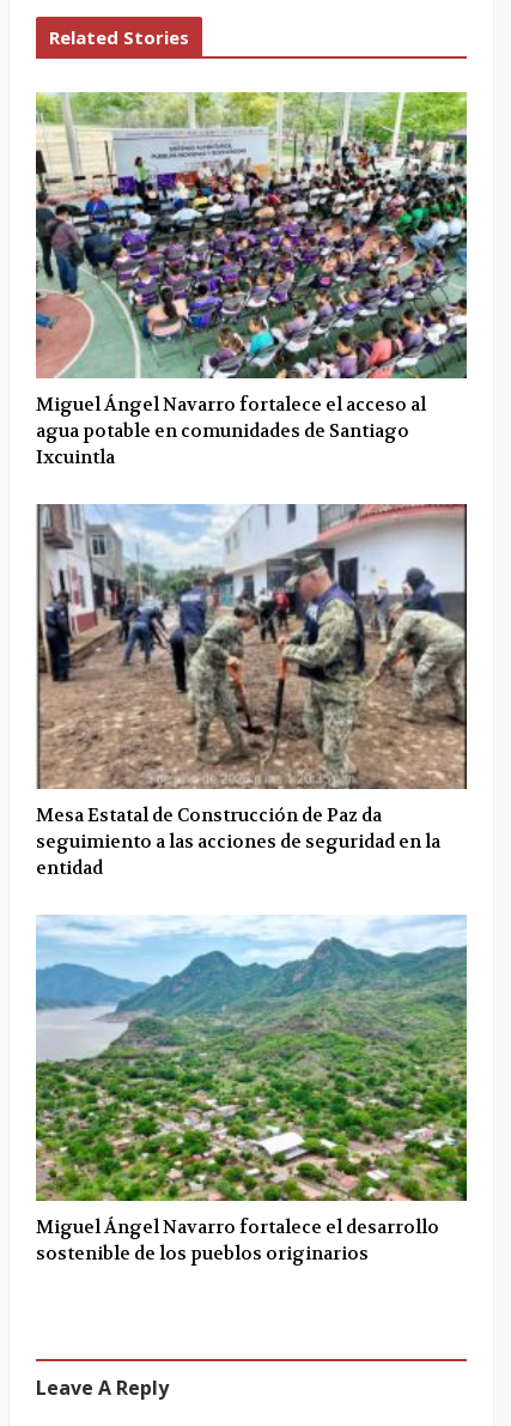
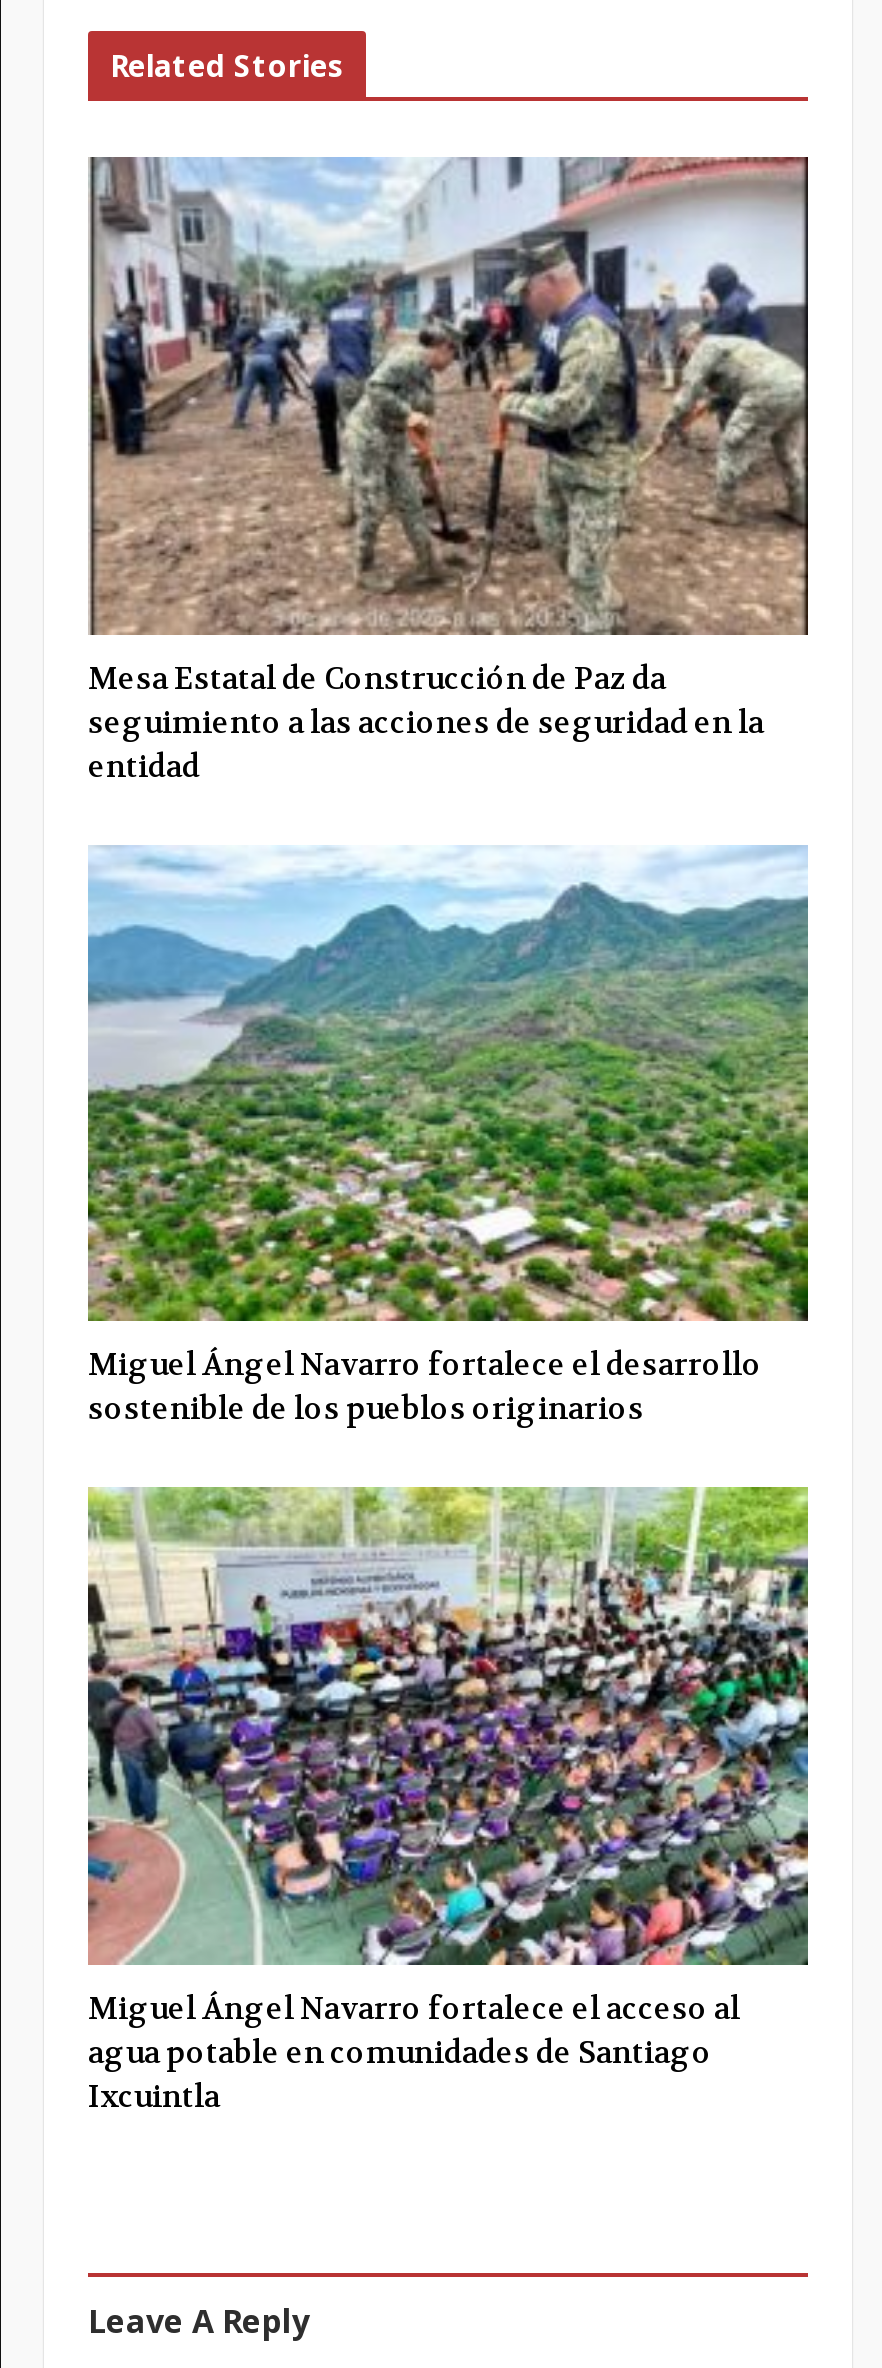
moved down: [image] | Miguel Ángel Navarro fortalece el acceso al | agua potable en comunidades de Santiago | Ixcuintla

moved up: [image] | Mesa Estatal de Construcción de Paz da | seguimiento a las acciones de seguridad en la | entidad | Miguel Ángel Navarro fortalece el desarrollo | sostenible de los pueblos originarios
